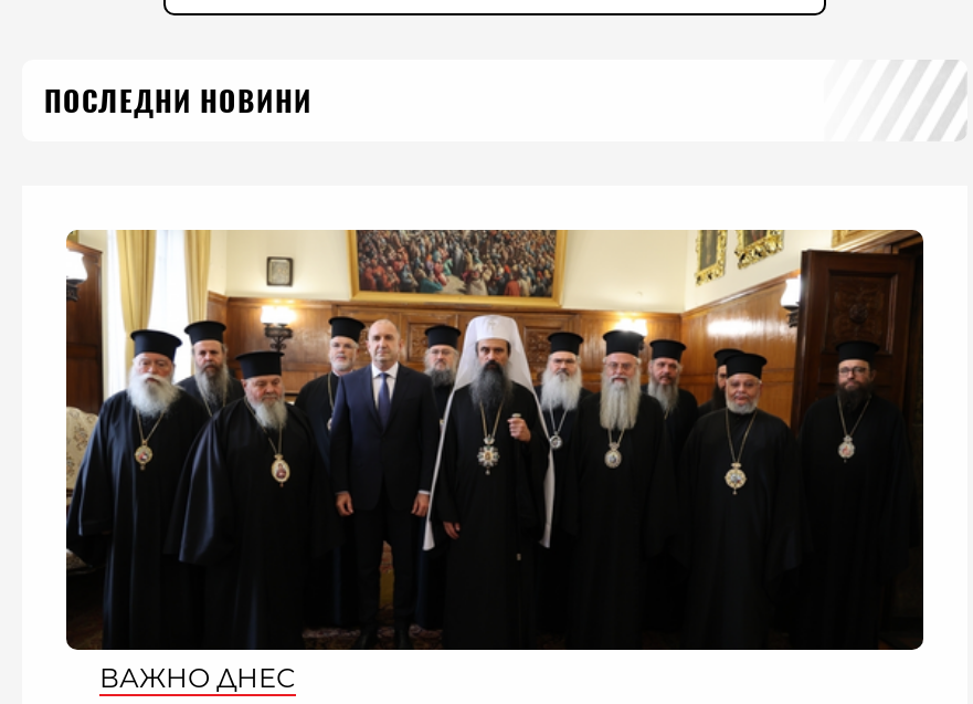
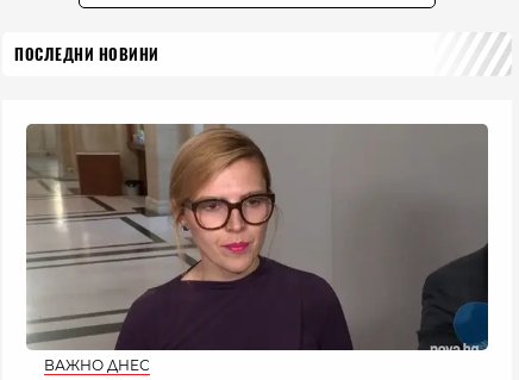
- [image]
+ [image]
